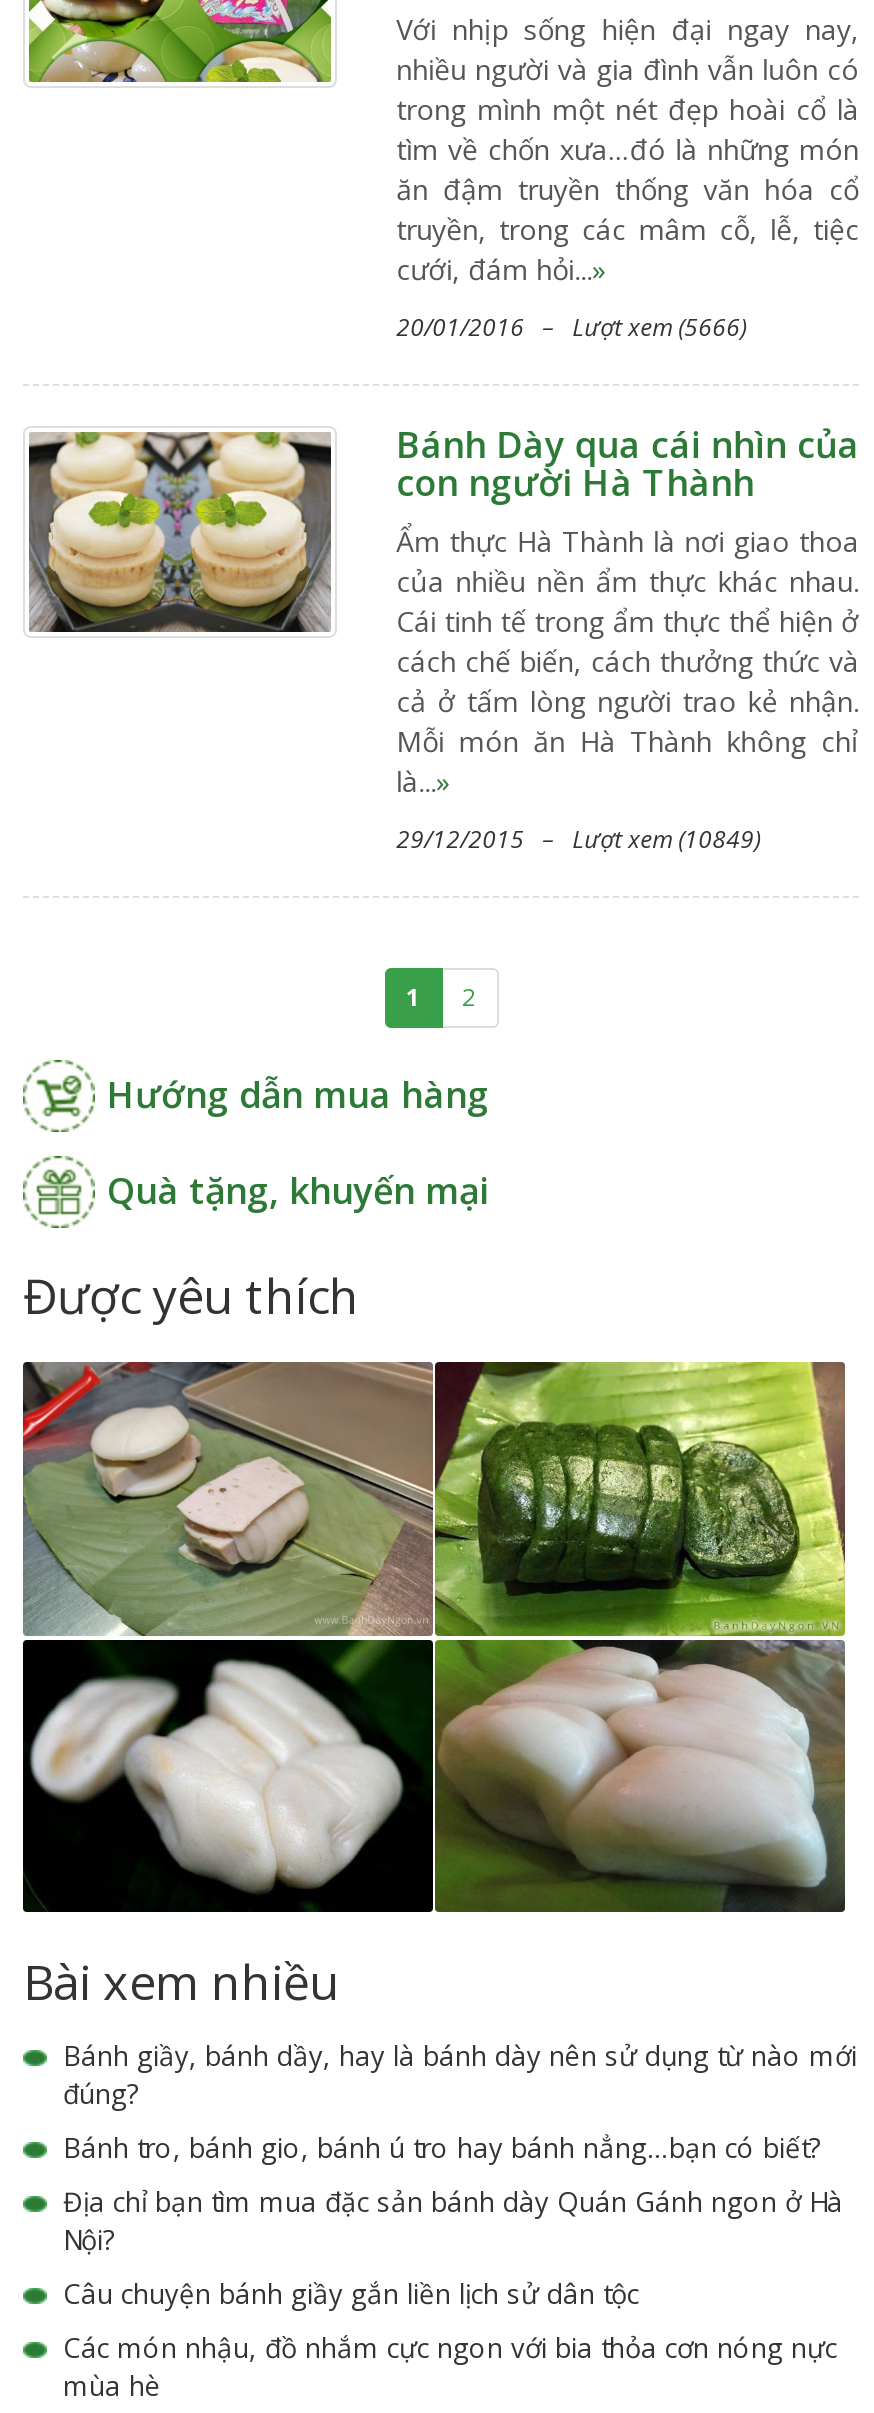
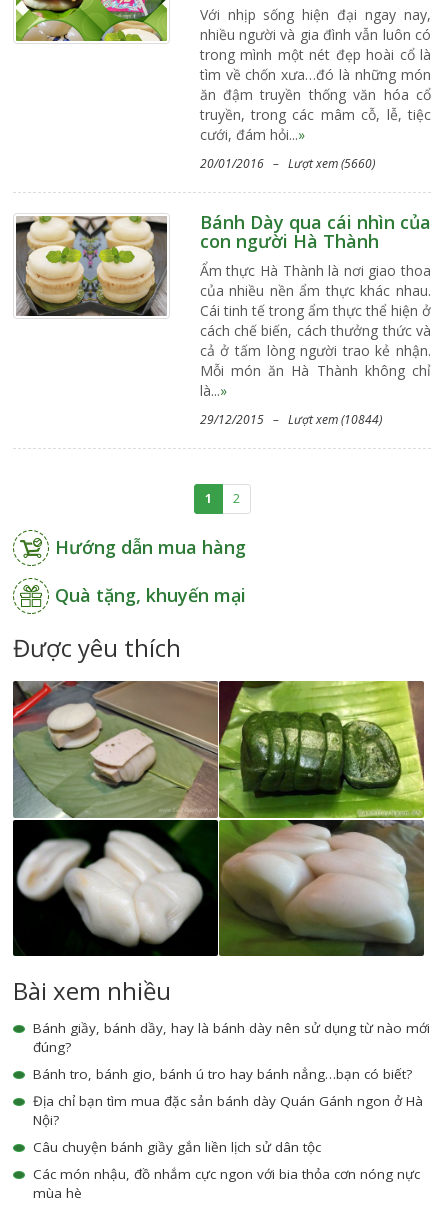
- 20/01/2016 – Lượt xem (5666)
+ 20/01/2016 – Lượt xem (5660)

- 29/12/2015 – Lượt xem (10849)
+ 29/12/2015 – Lượt xem (10844)
